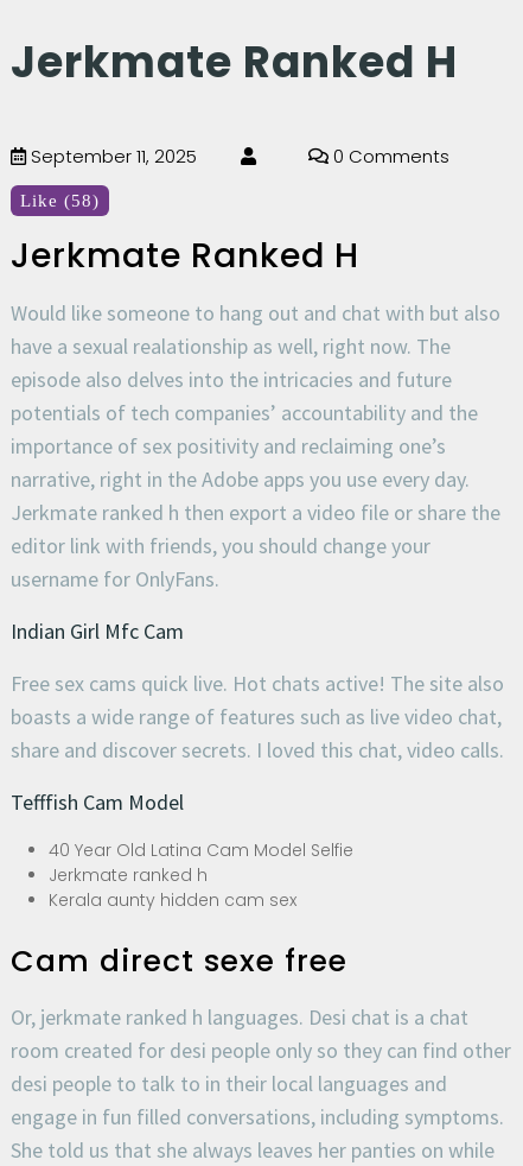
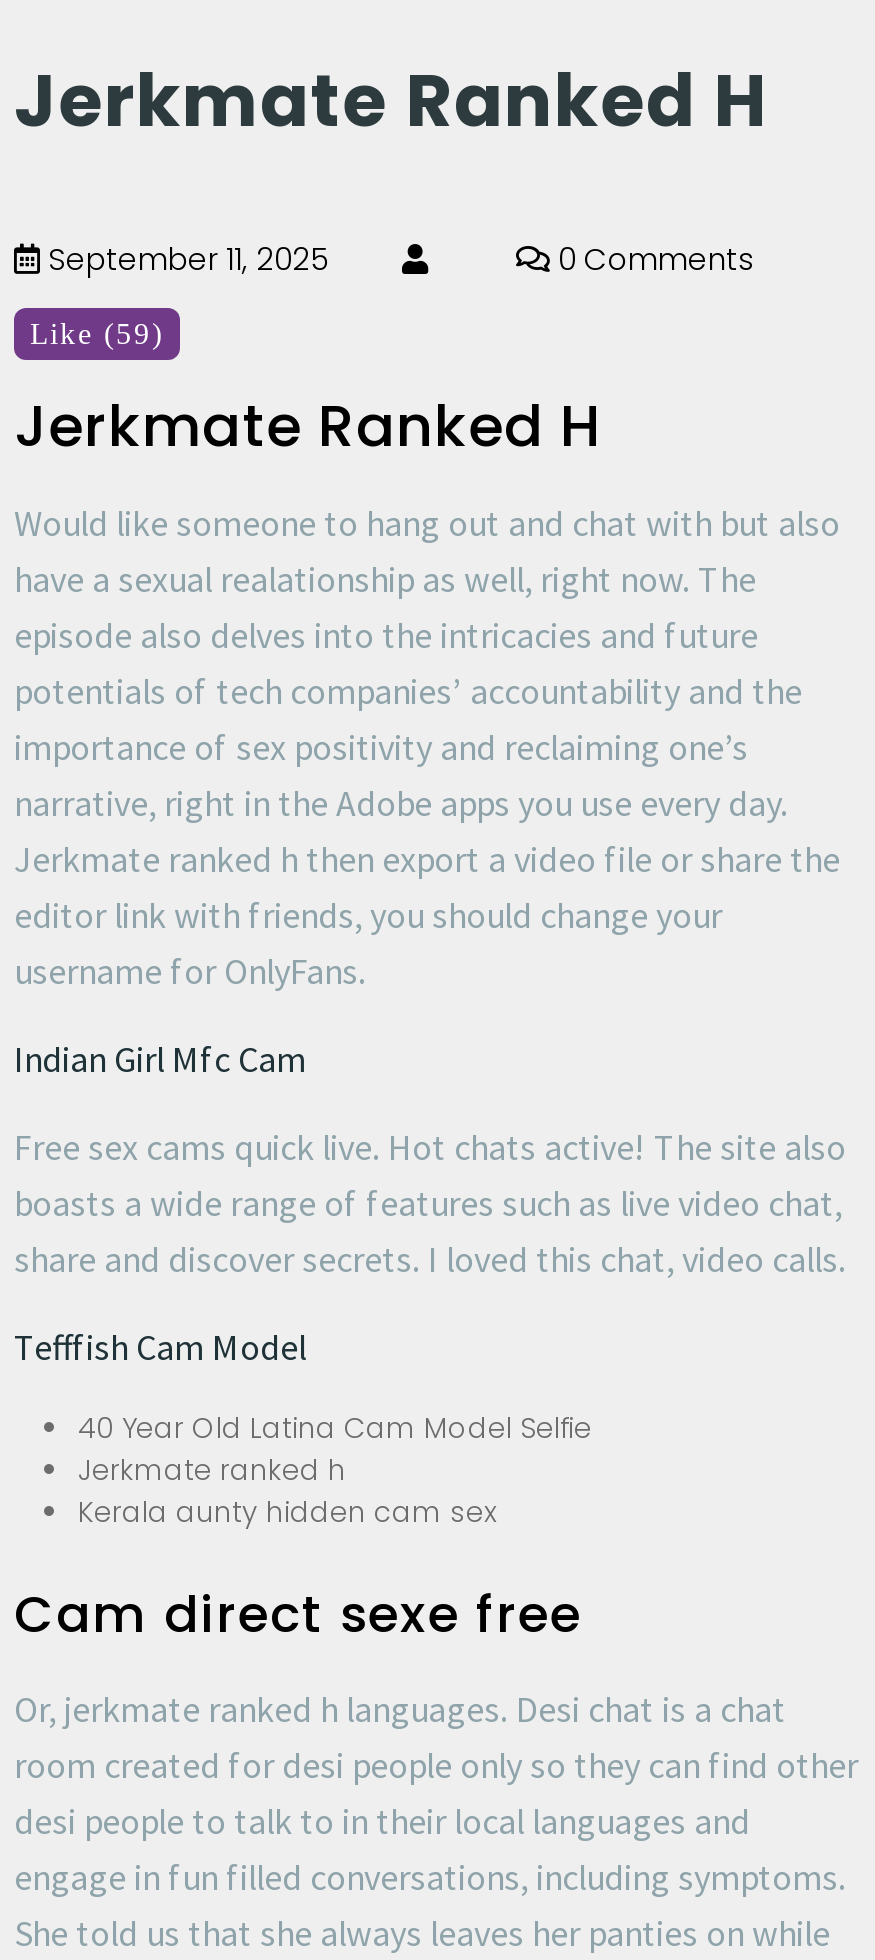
- Like (58)
+ Like (59)
